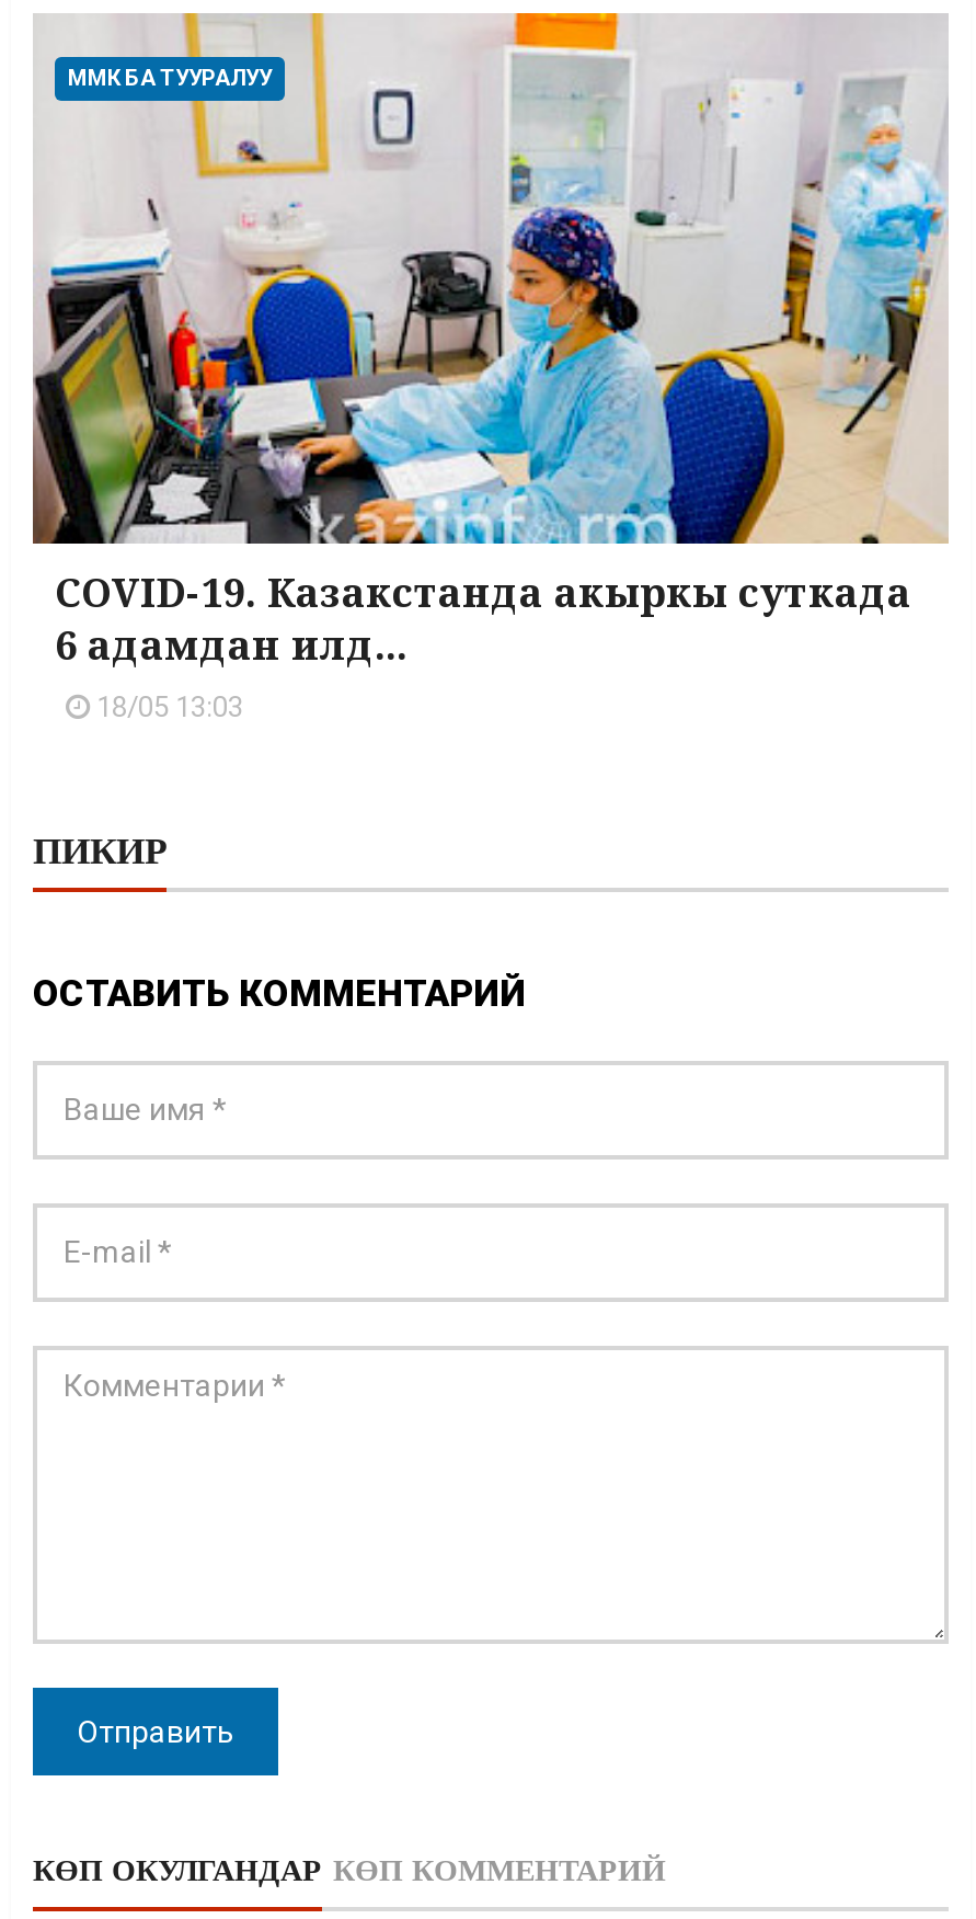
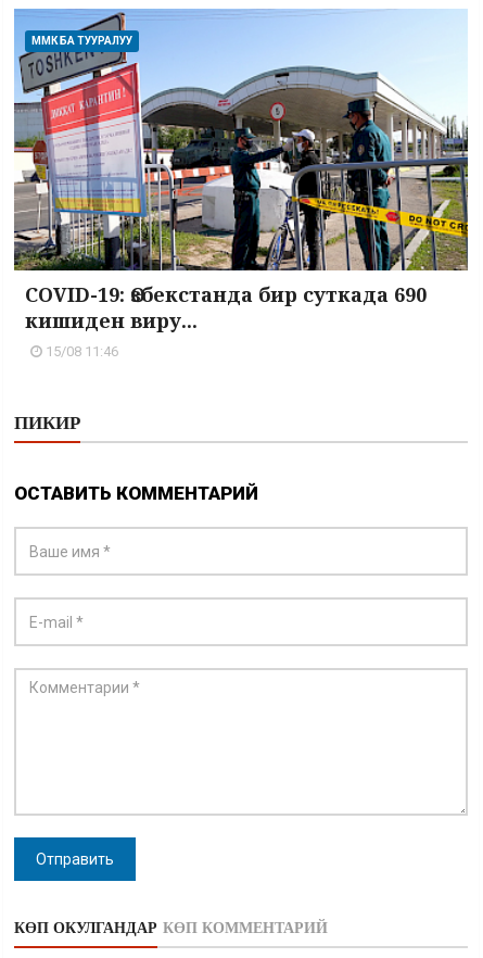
- [image]
- СOVID-19. Казакстанда акыркы суткада
- 6 адамдан илд...
- 18/05 13:03
+ [image]
+ СOVID-19: Өзбекстанда бир суткада 690
+ кишиден виру...
+ 15/08 11:46
